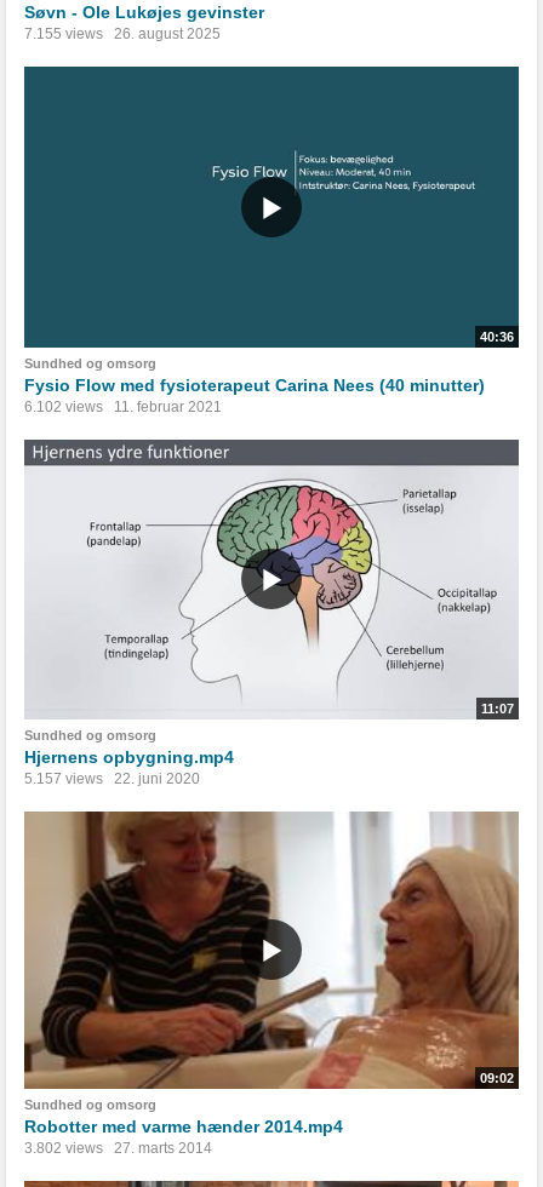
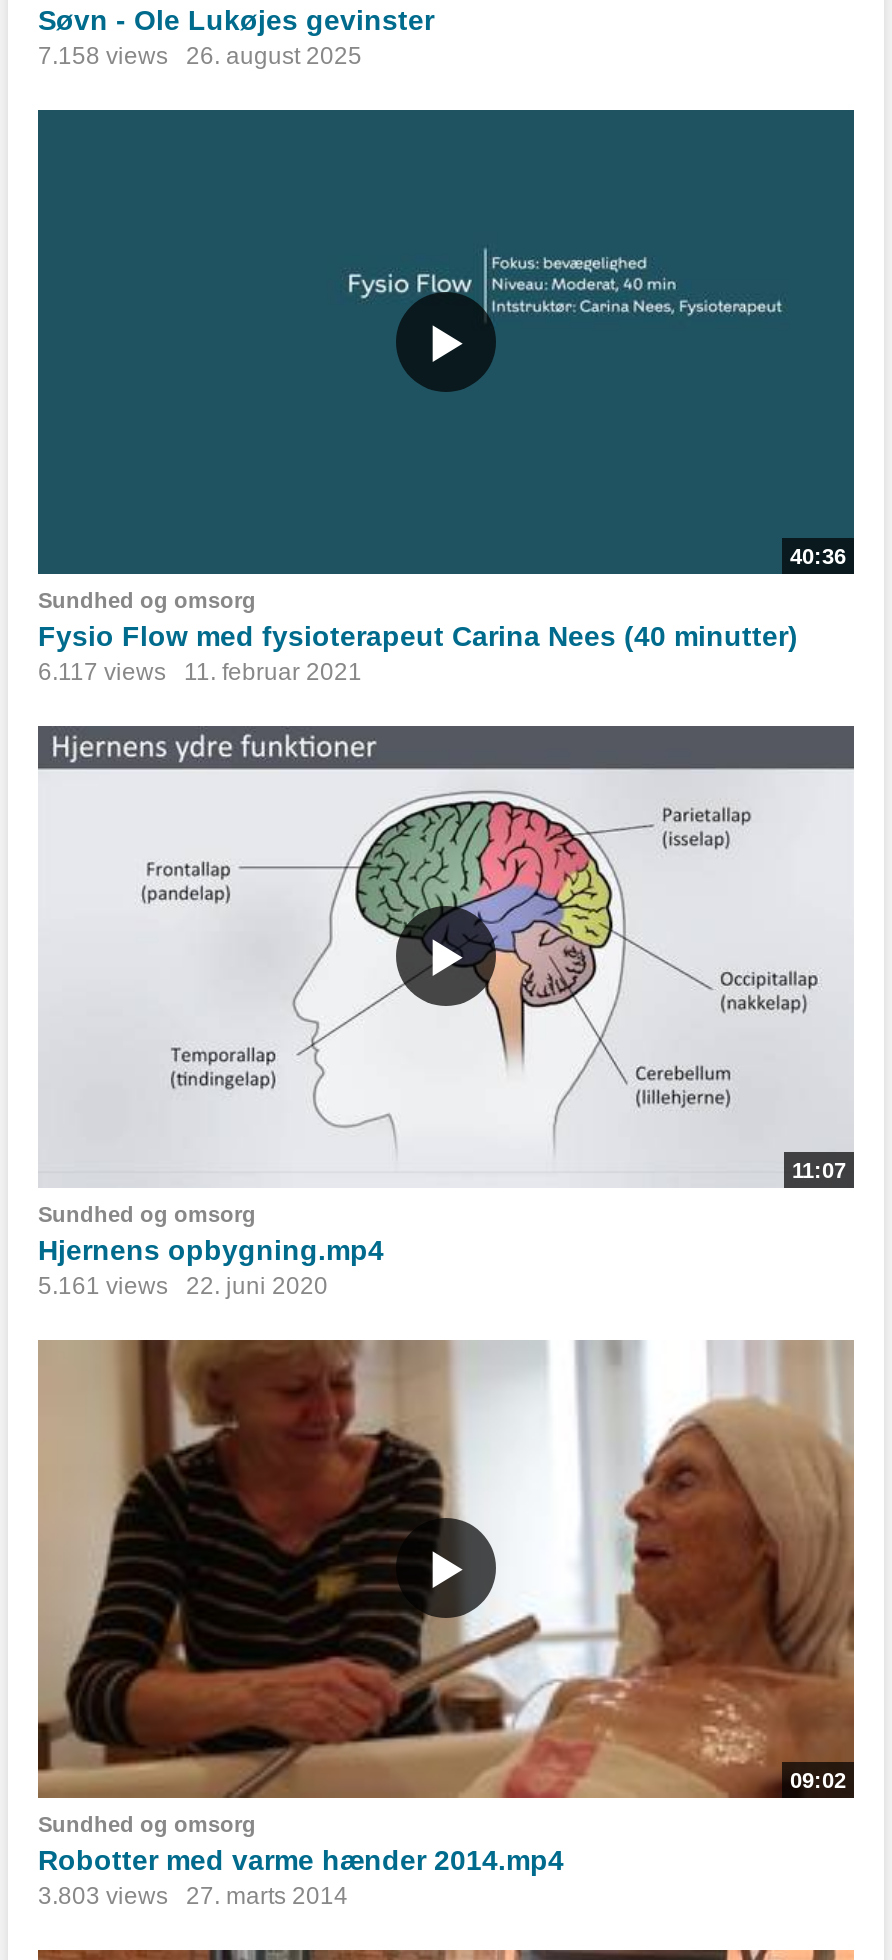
- 7.155 views 26. august 2025
+ 7.158 views 26. august 2025

- 6.102 views 11. februar 2021
+ 6.117 views 11. februar 2021

- 5.157 views 22. juni 2020
+ 5.161 views 22. juni 2020

- 3.802 views 27. marts 2014
+ 3.803 views 27. marts 2014
